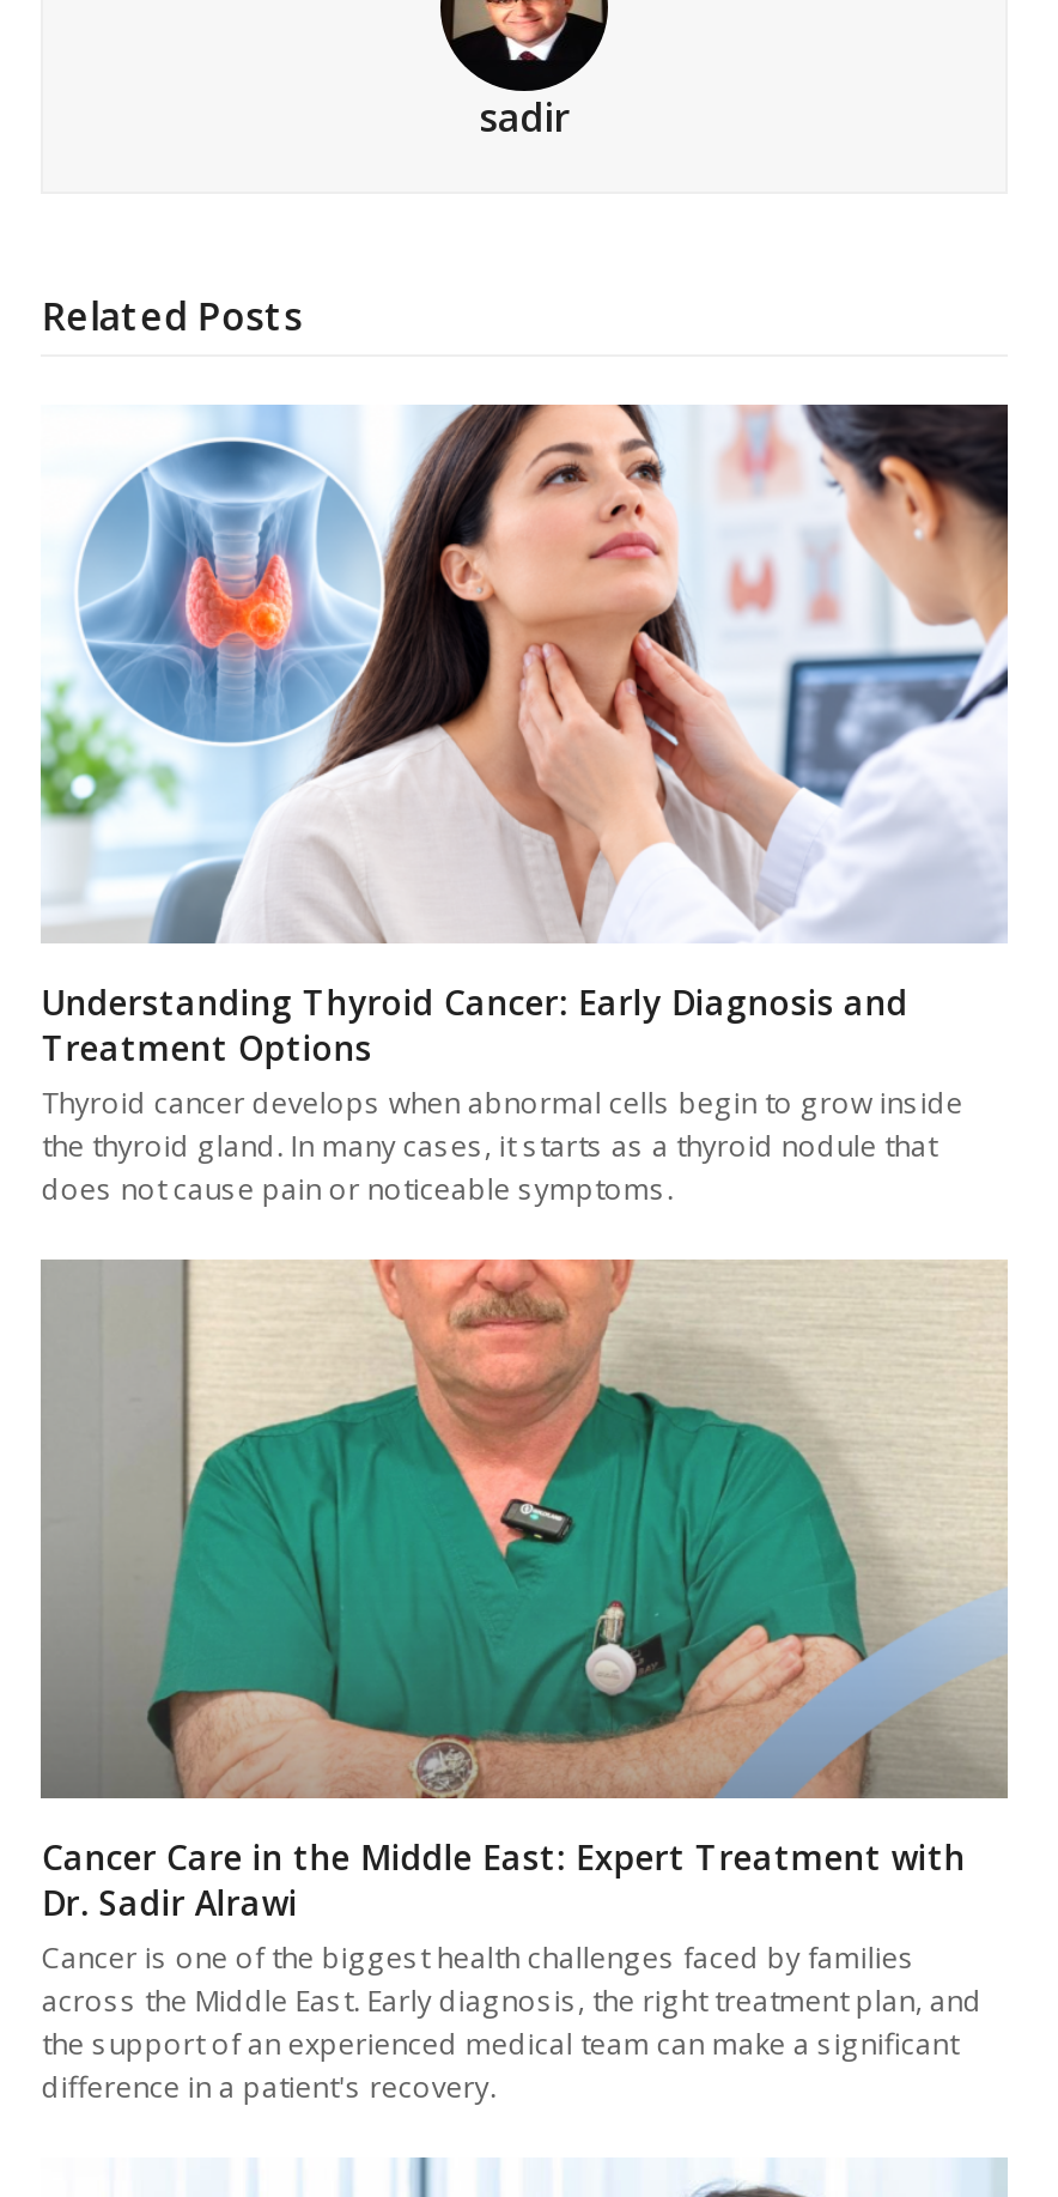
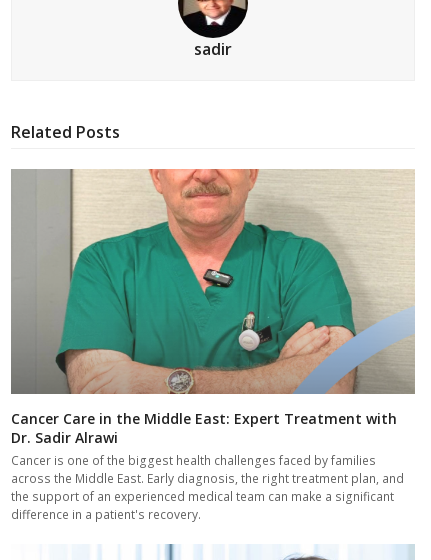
- [image]
- Understanding Thyroid Cancer: Early Diagnosis and
- Treatment Options
- Thyroid cancer develops when abnormal cells begin to grow inside
- the thyroid gland. In many cases, it starts as a thyroid nodule that
- does not cause pain or noticeable symptoms.
